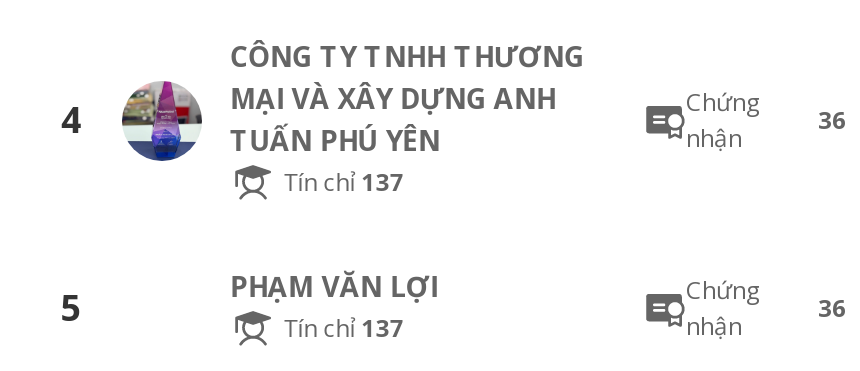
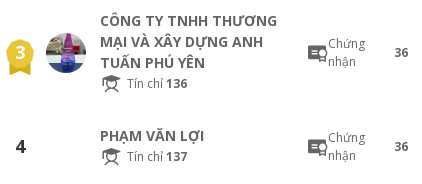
- 4
+ 3

- Tín chỉ 137
+ Tín chỉ 136

- 5
+ 4
